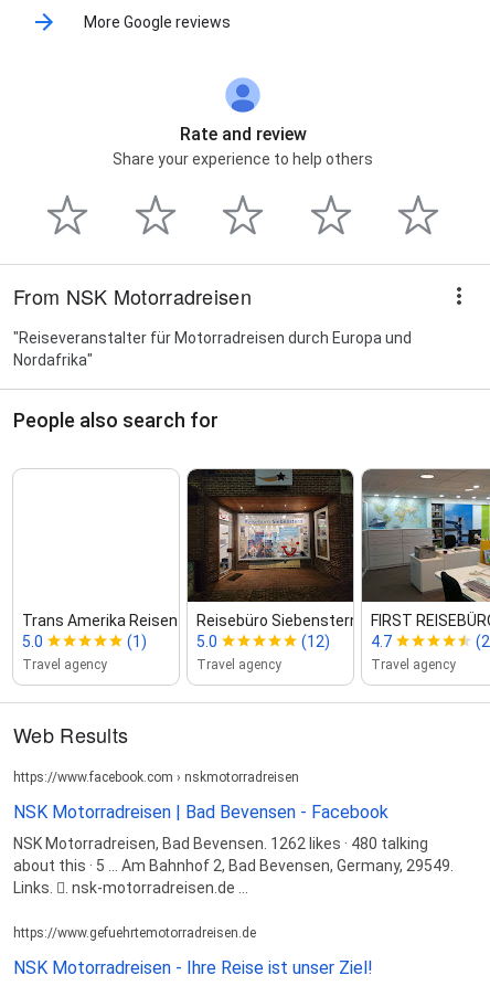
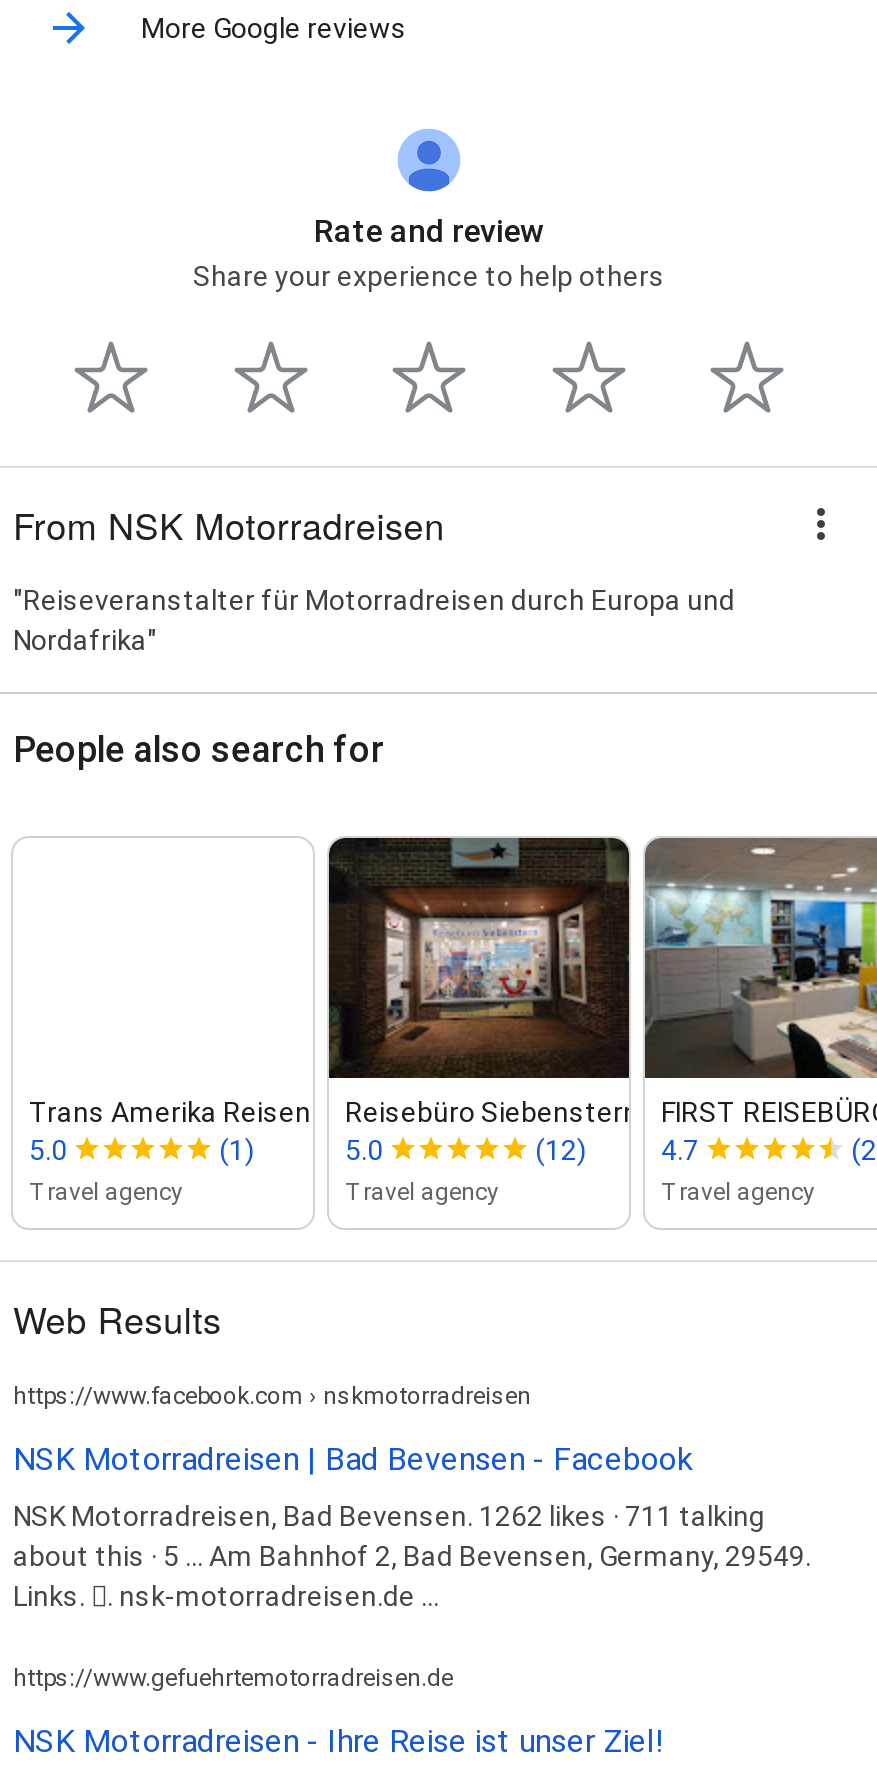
- NSK Motorradreisen, Bad Bevensen. 1262 likes · 480 talking
+ NSK Motorradreisen, Bad Bevensen. 1262 likes · 711 talking
